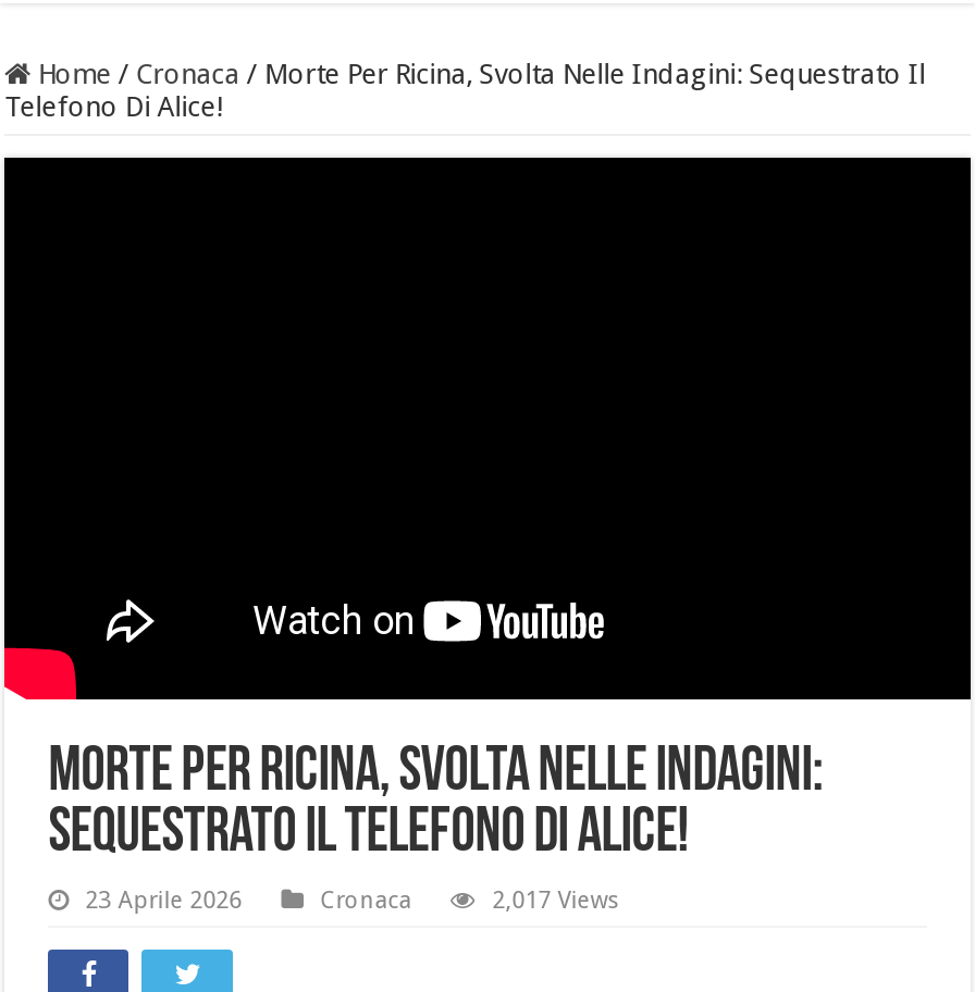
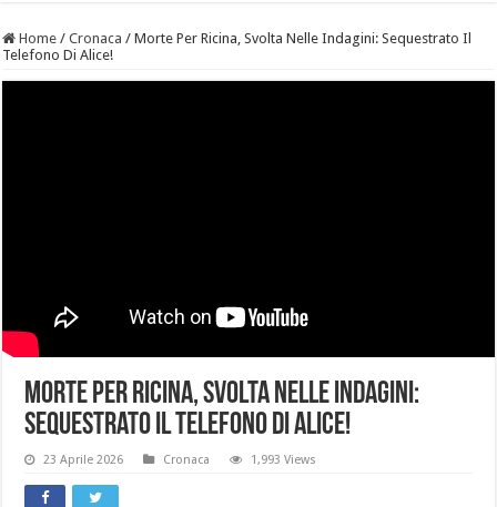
- 2,017 Views
+ 1,993 Views
